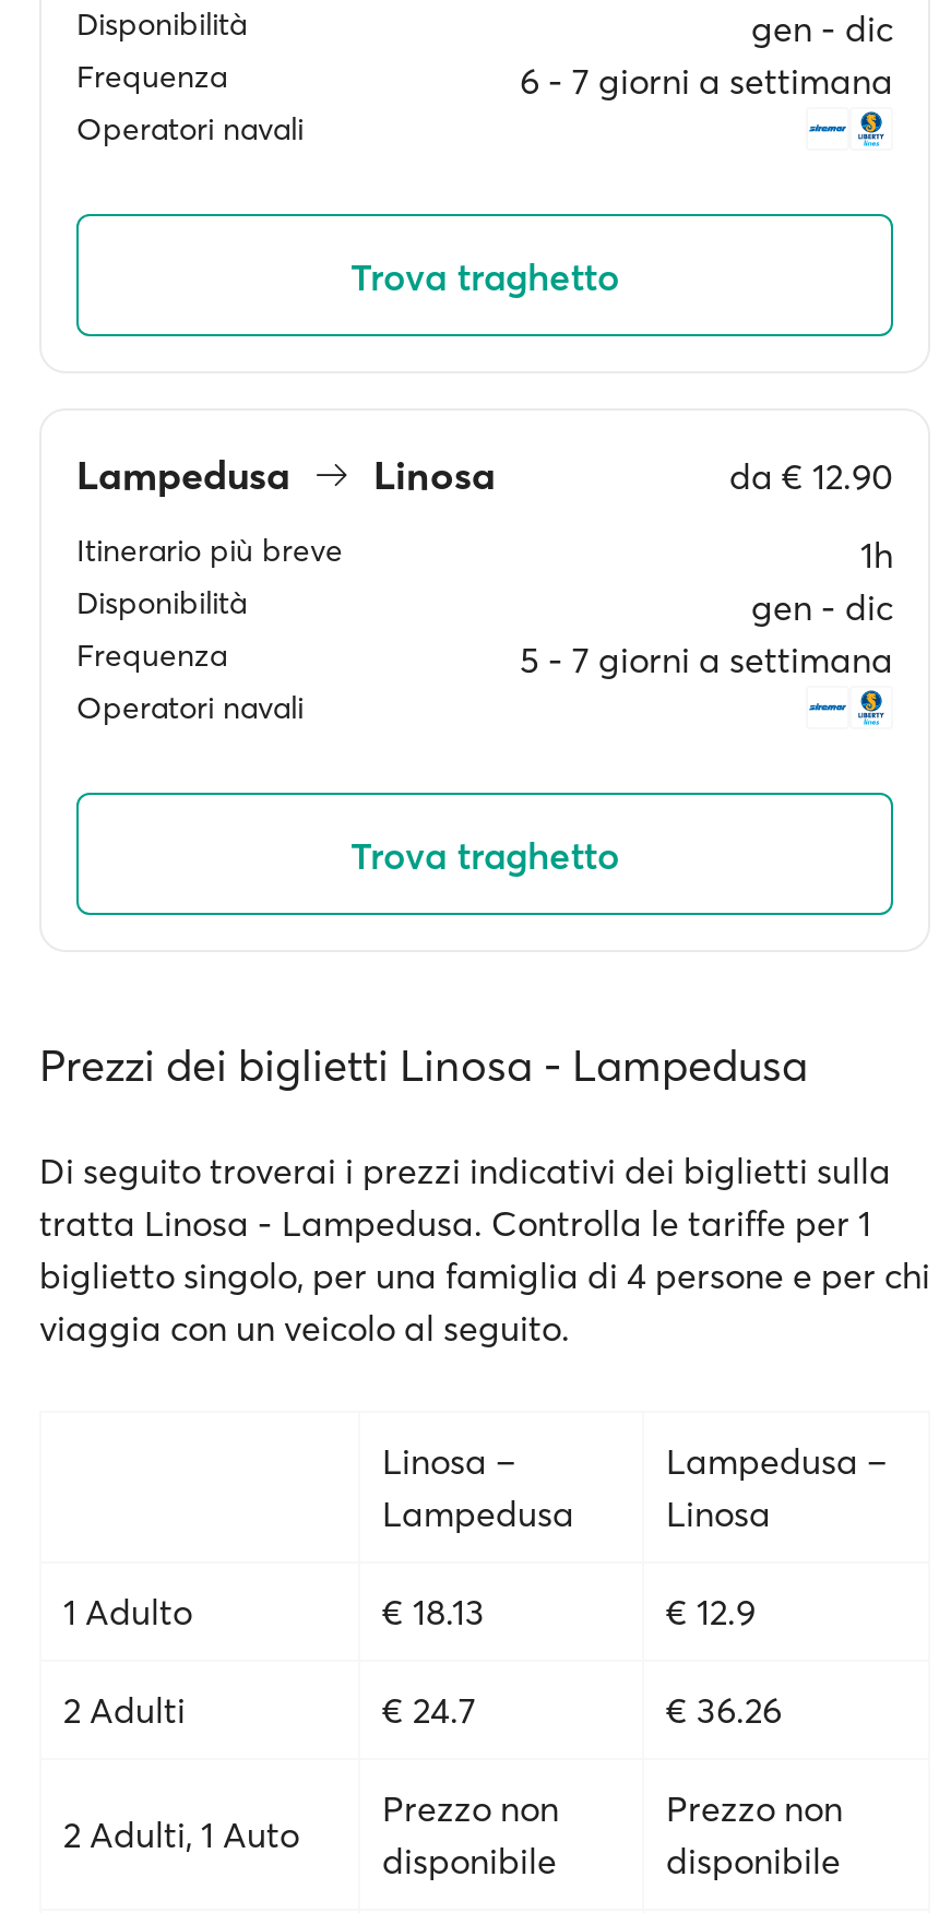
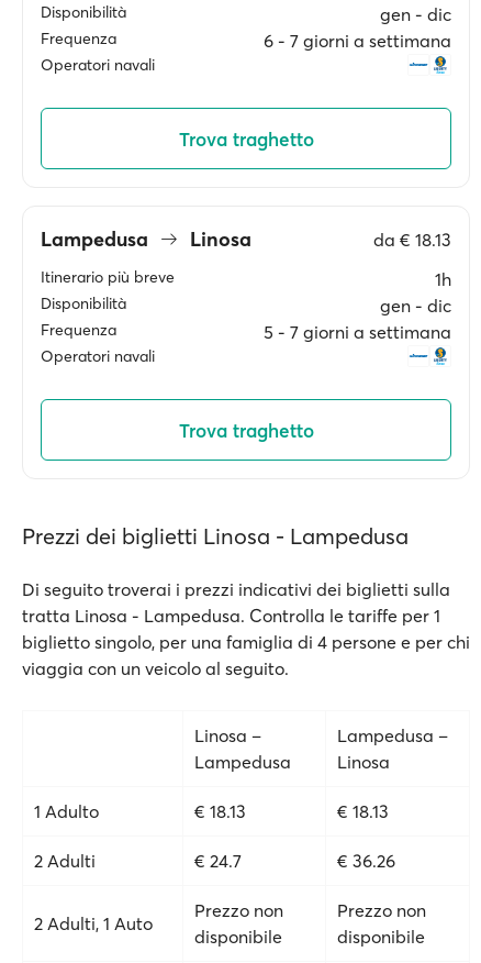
- da € 12.90
+ da € 18.13

- € 12.9
+ € 18.13
